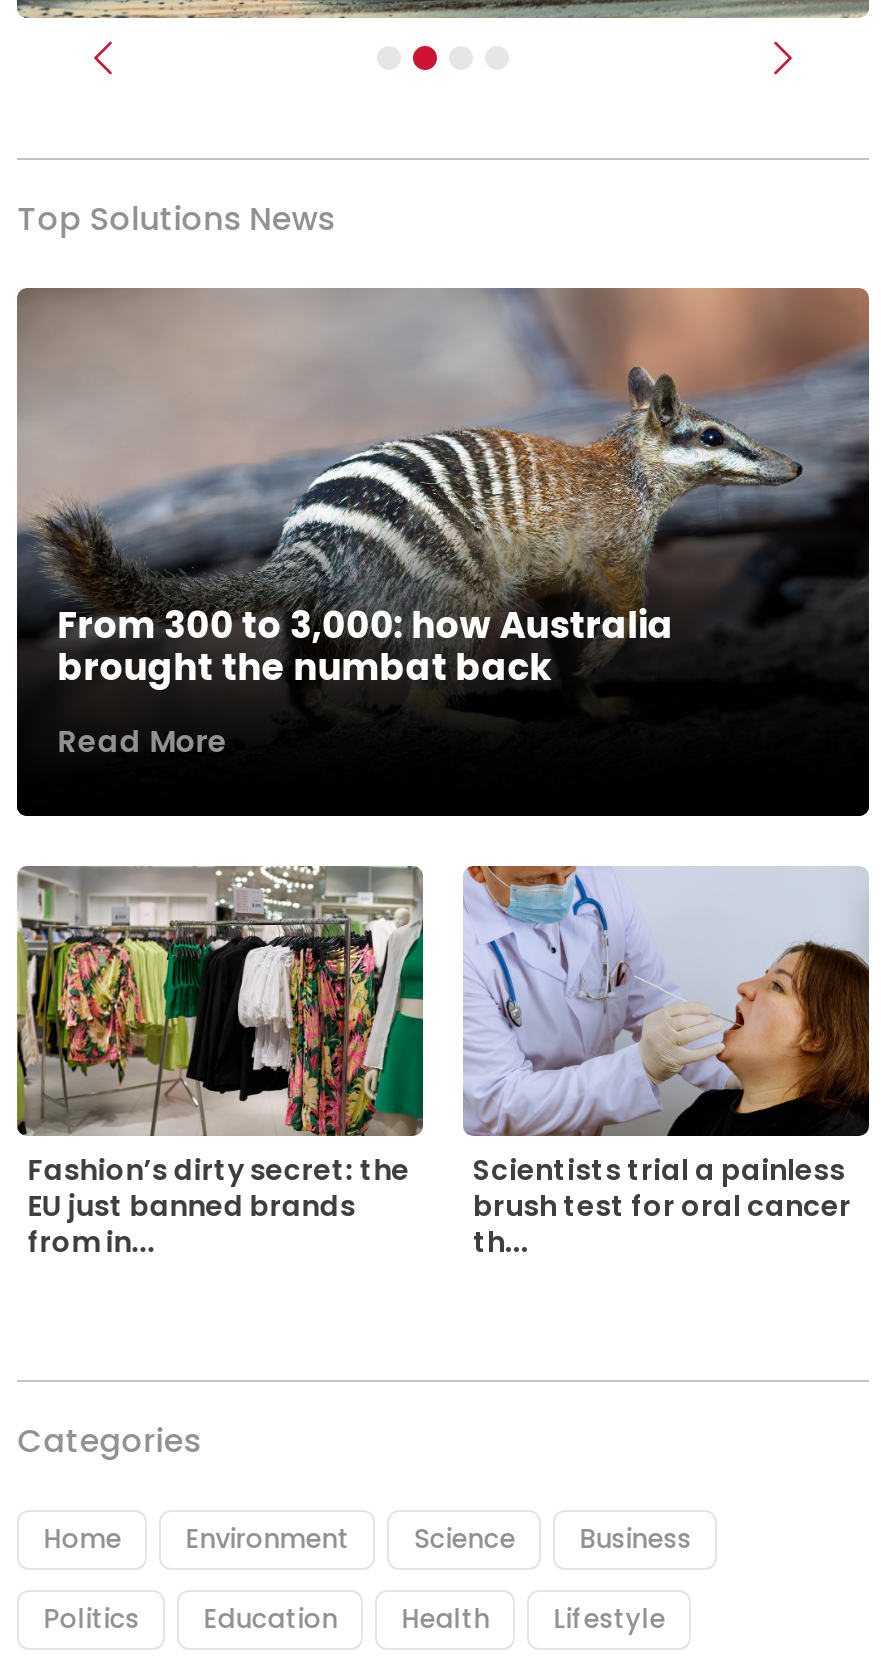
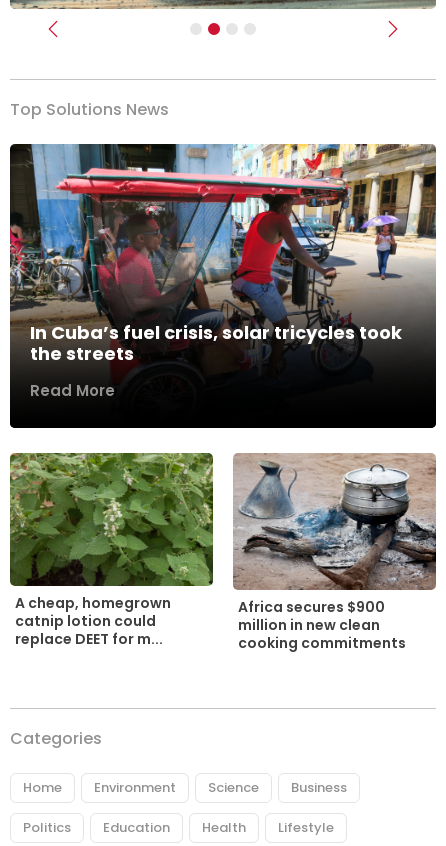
- [image]
- From 300 to 3,000: how Australia
- brought the numbat back
+ [image]
+ In Cuba’s fuel crisis, solar tricycles took
+ the streets

- [image]
- Fashion’s dirty secret: the
- EU just banned brands
- from in...
+ [image]
+ A cheap, homegrown
+ catnip lotion could
+ replace DEET for m...

- [image]
- Scientists trial a painless
- brush test for oral cancer
- th...
+ [image]
+ Africa secures $900
+ million in new clean
+ cooking commitments
